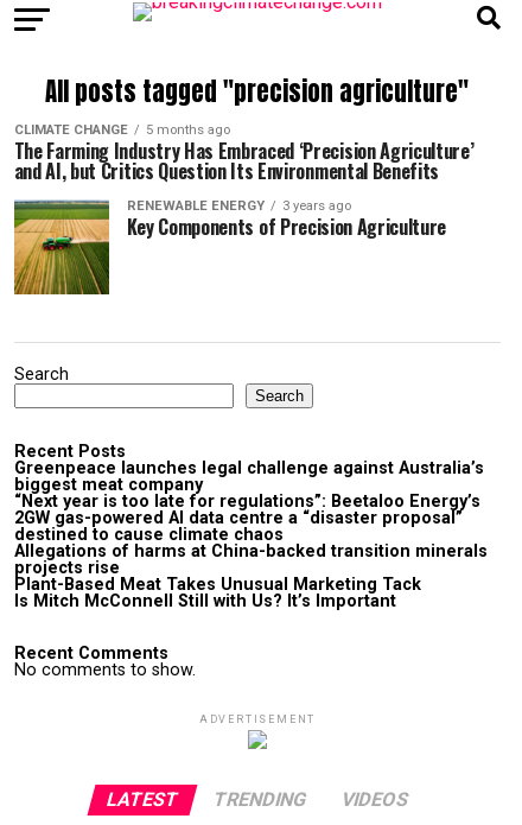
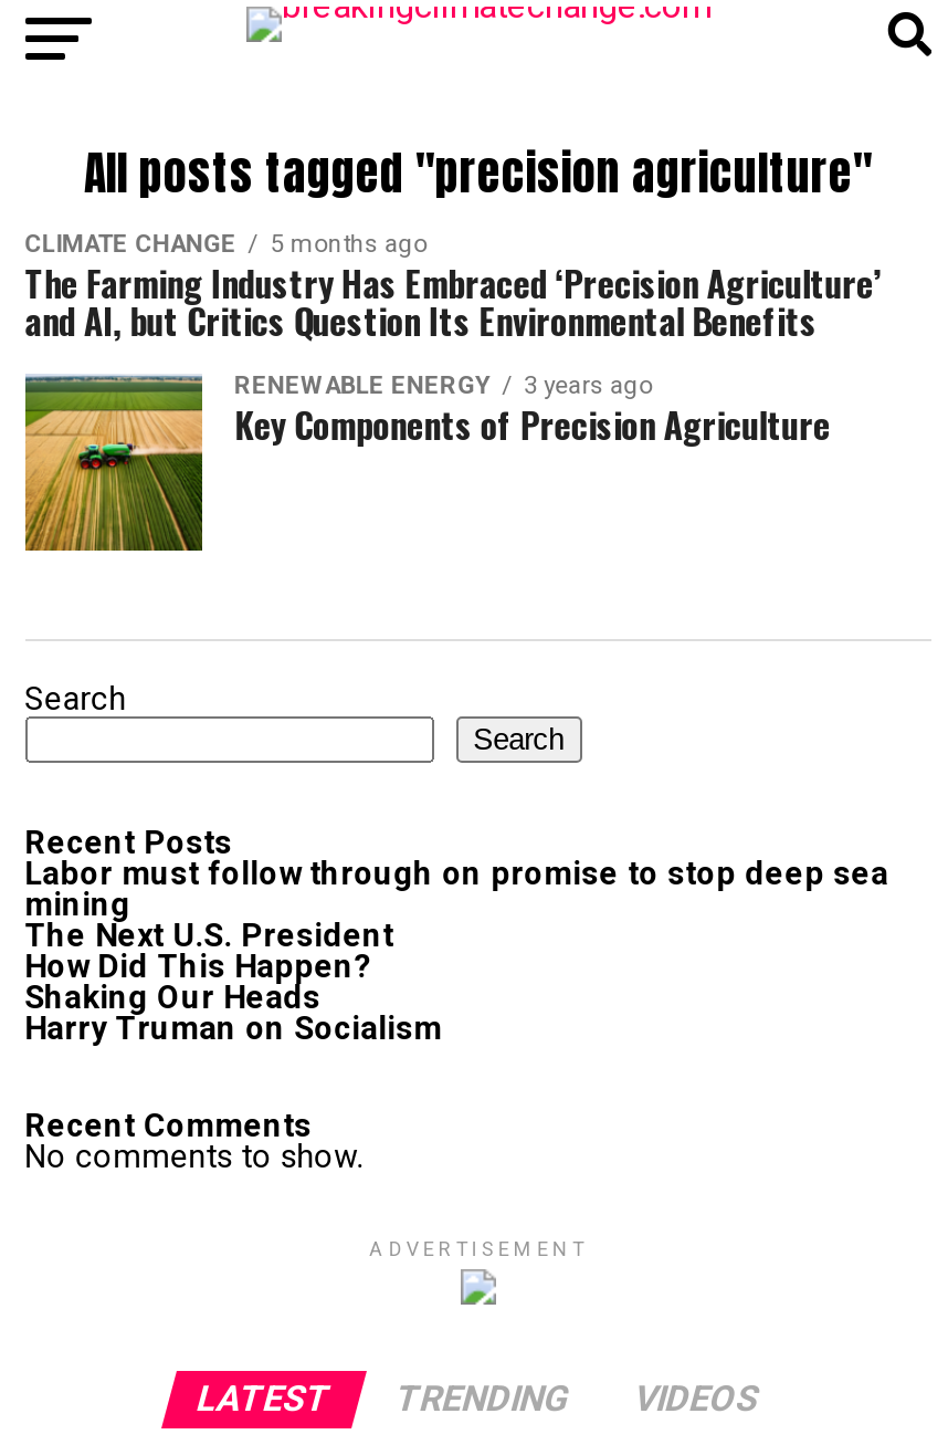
- Greenpeace launches legal challenge against Australia’s
- biggest meat company
- “Next year is too late for regulations”: Beetaloo Energy’s
- 2GW gas-powered AI data centre a “disaster proposal”
- destined to cause climate chaos
- Allegations of harms at China-backed transition minerals
- projects rise
- Plant-Based Meat Takes Unusual Marketing Tack
- Is Mitch McConnell Still with Us? It’s Important
+ Labor must follow through on promise to stop deep sea
+ mining
+ The Next U.S. President
+ How Did This Happen?
+ Shaking Our Heads
+ Harry Truman on Socialism
